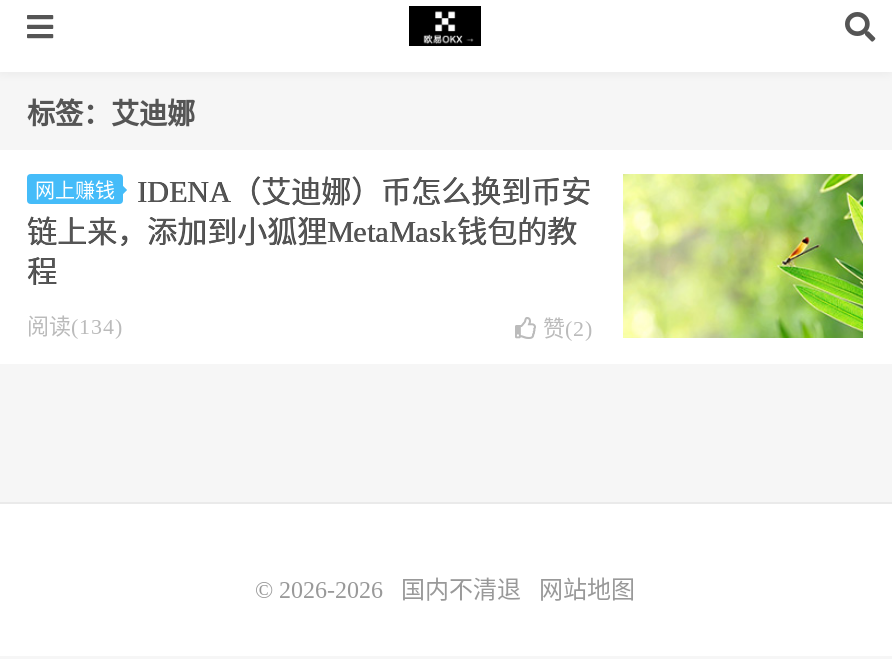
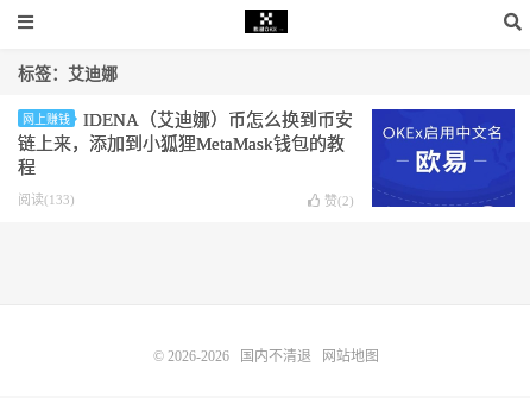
- [image]
+ [image]

- 阅读(134)
+ 阅读(133)
